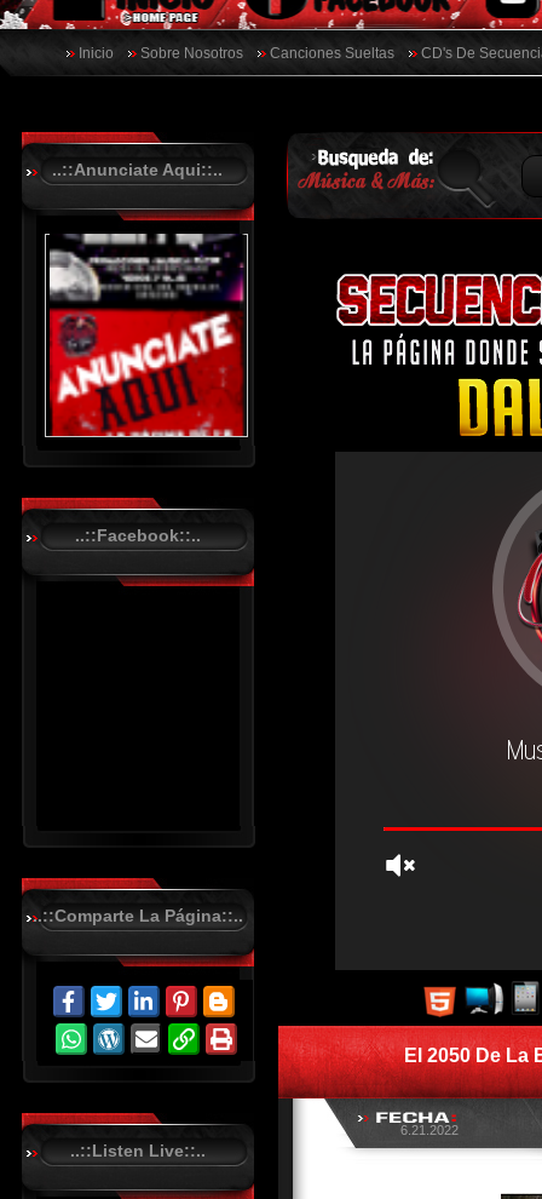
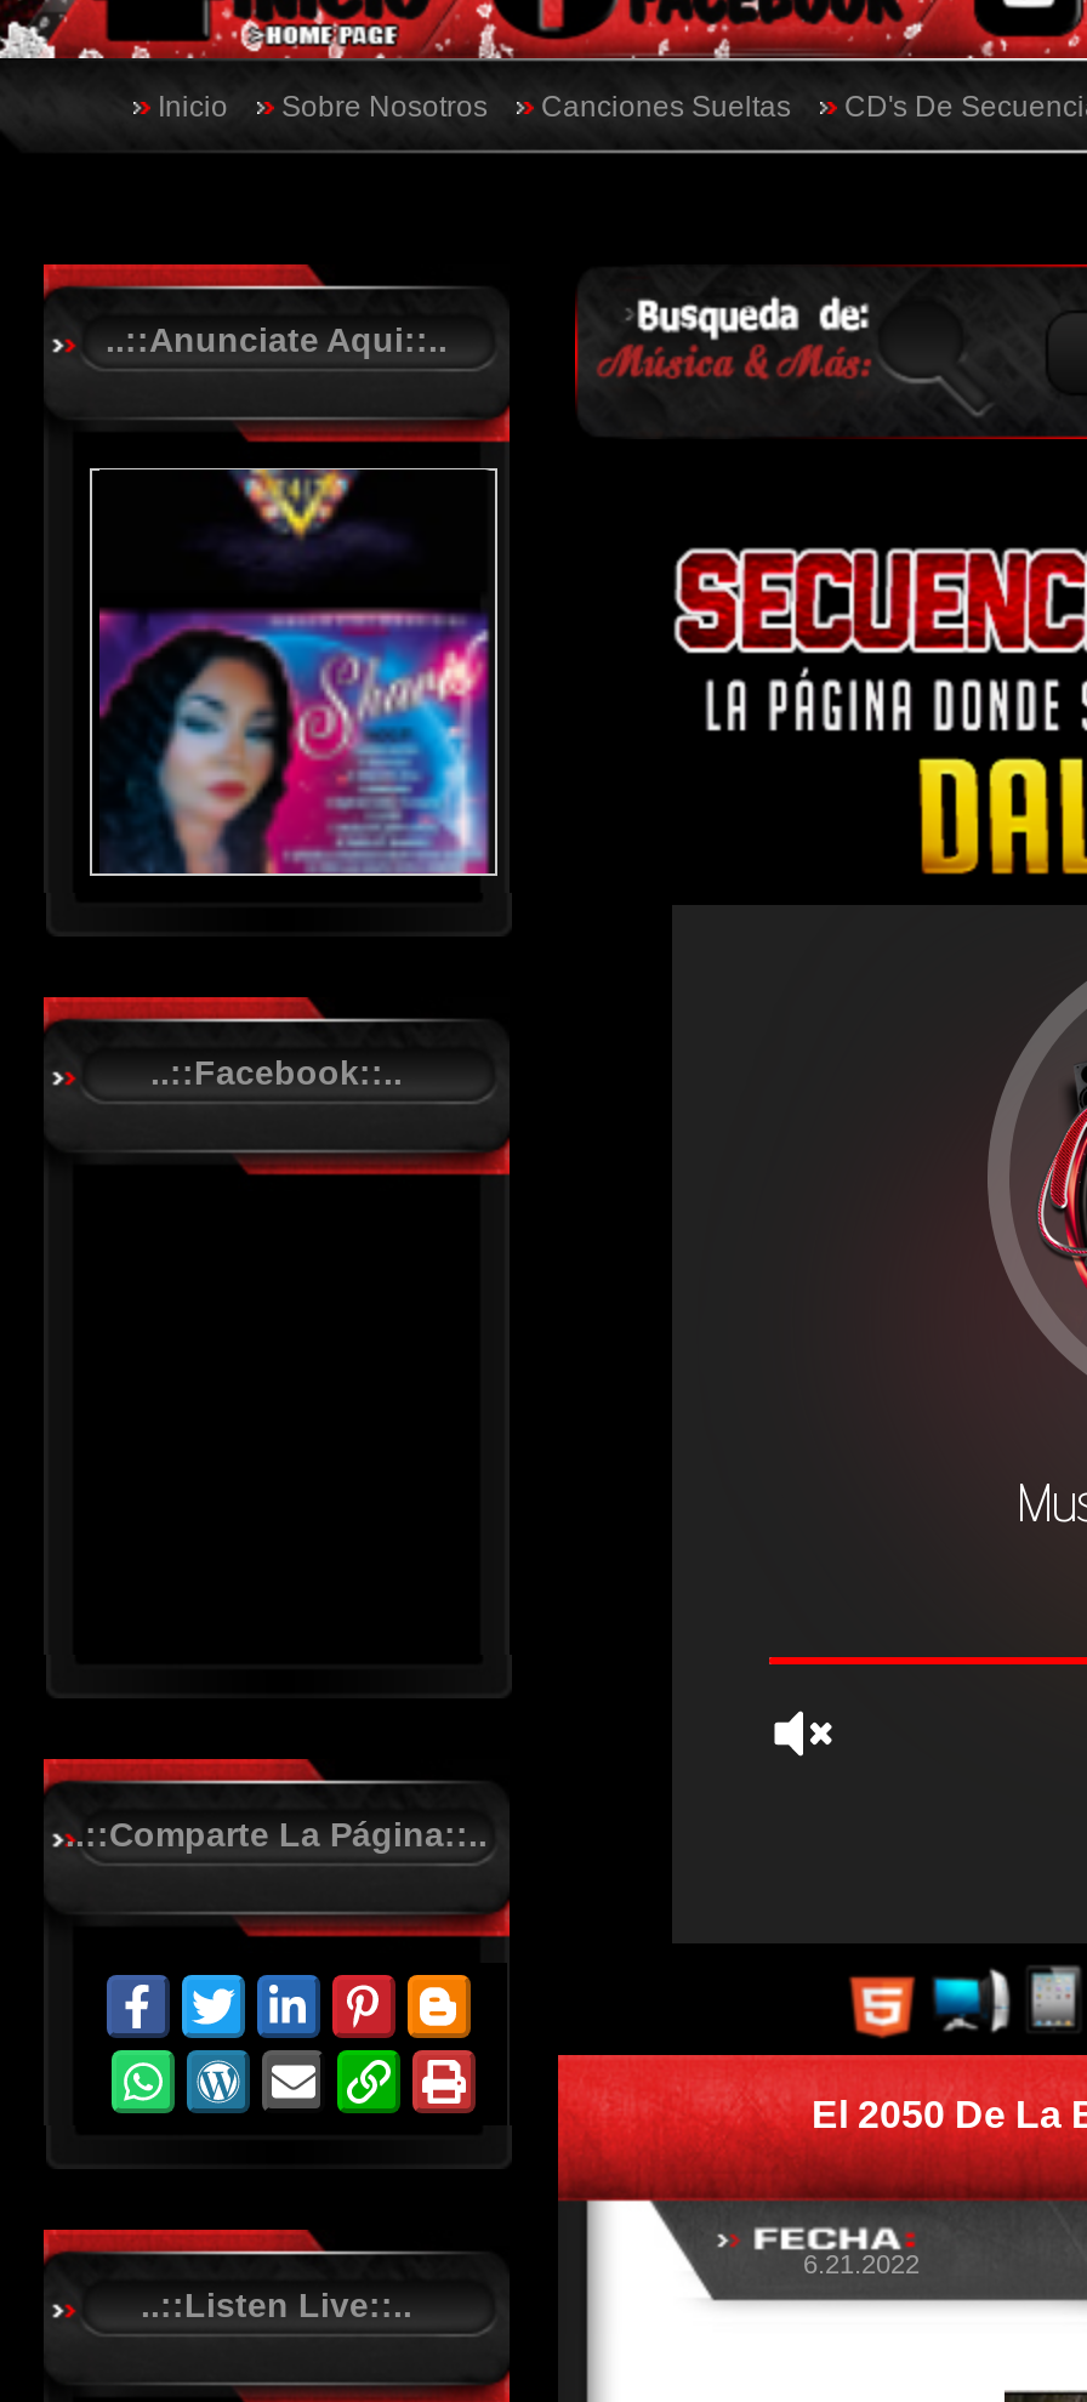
- [image]
+ [image]
